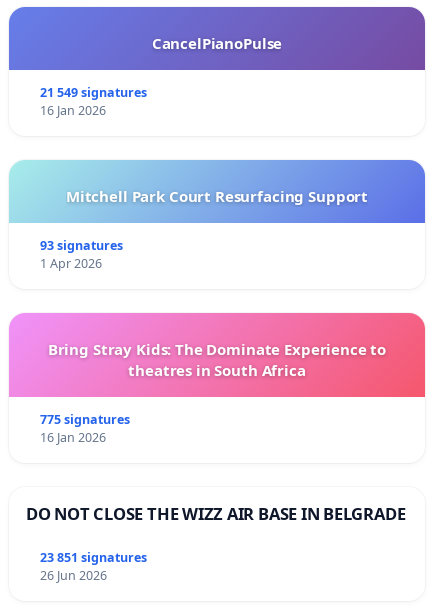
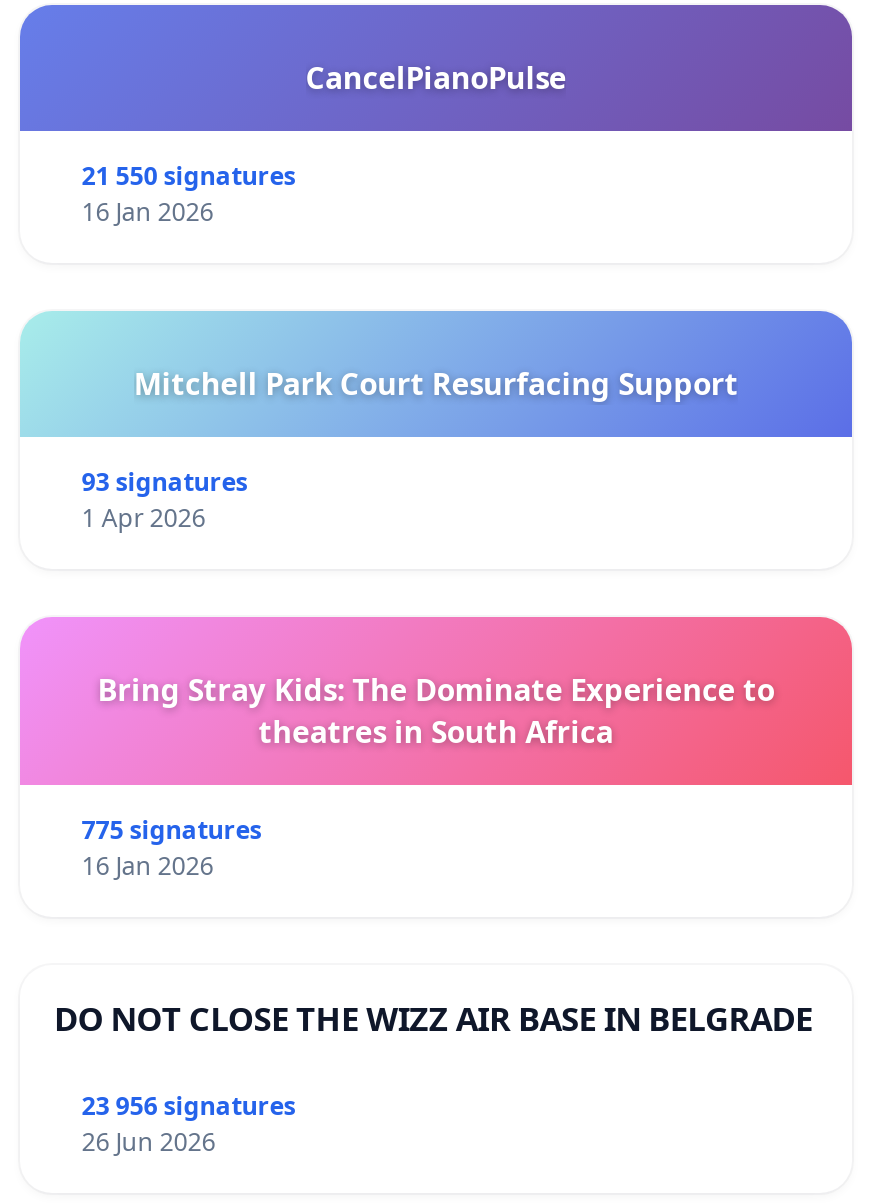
- 21 549 signatures
+ 21 550 signatures

- 23 851 signatures
+ 23 956 signatures
